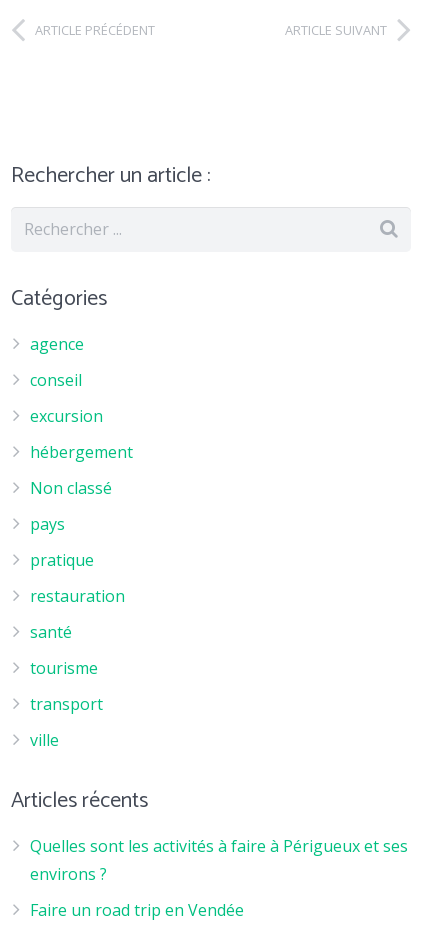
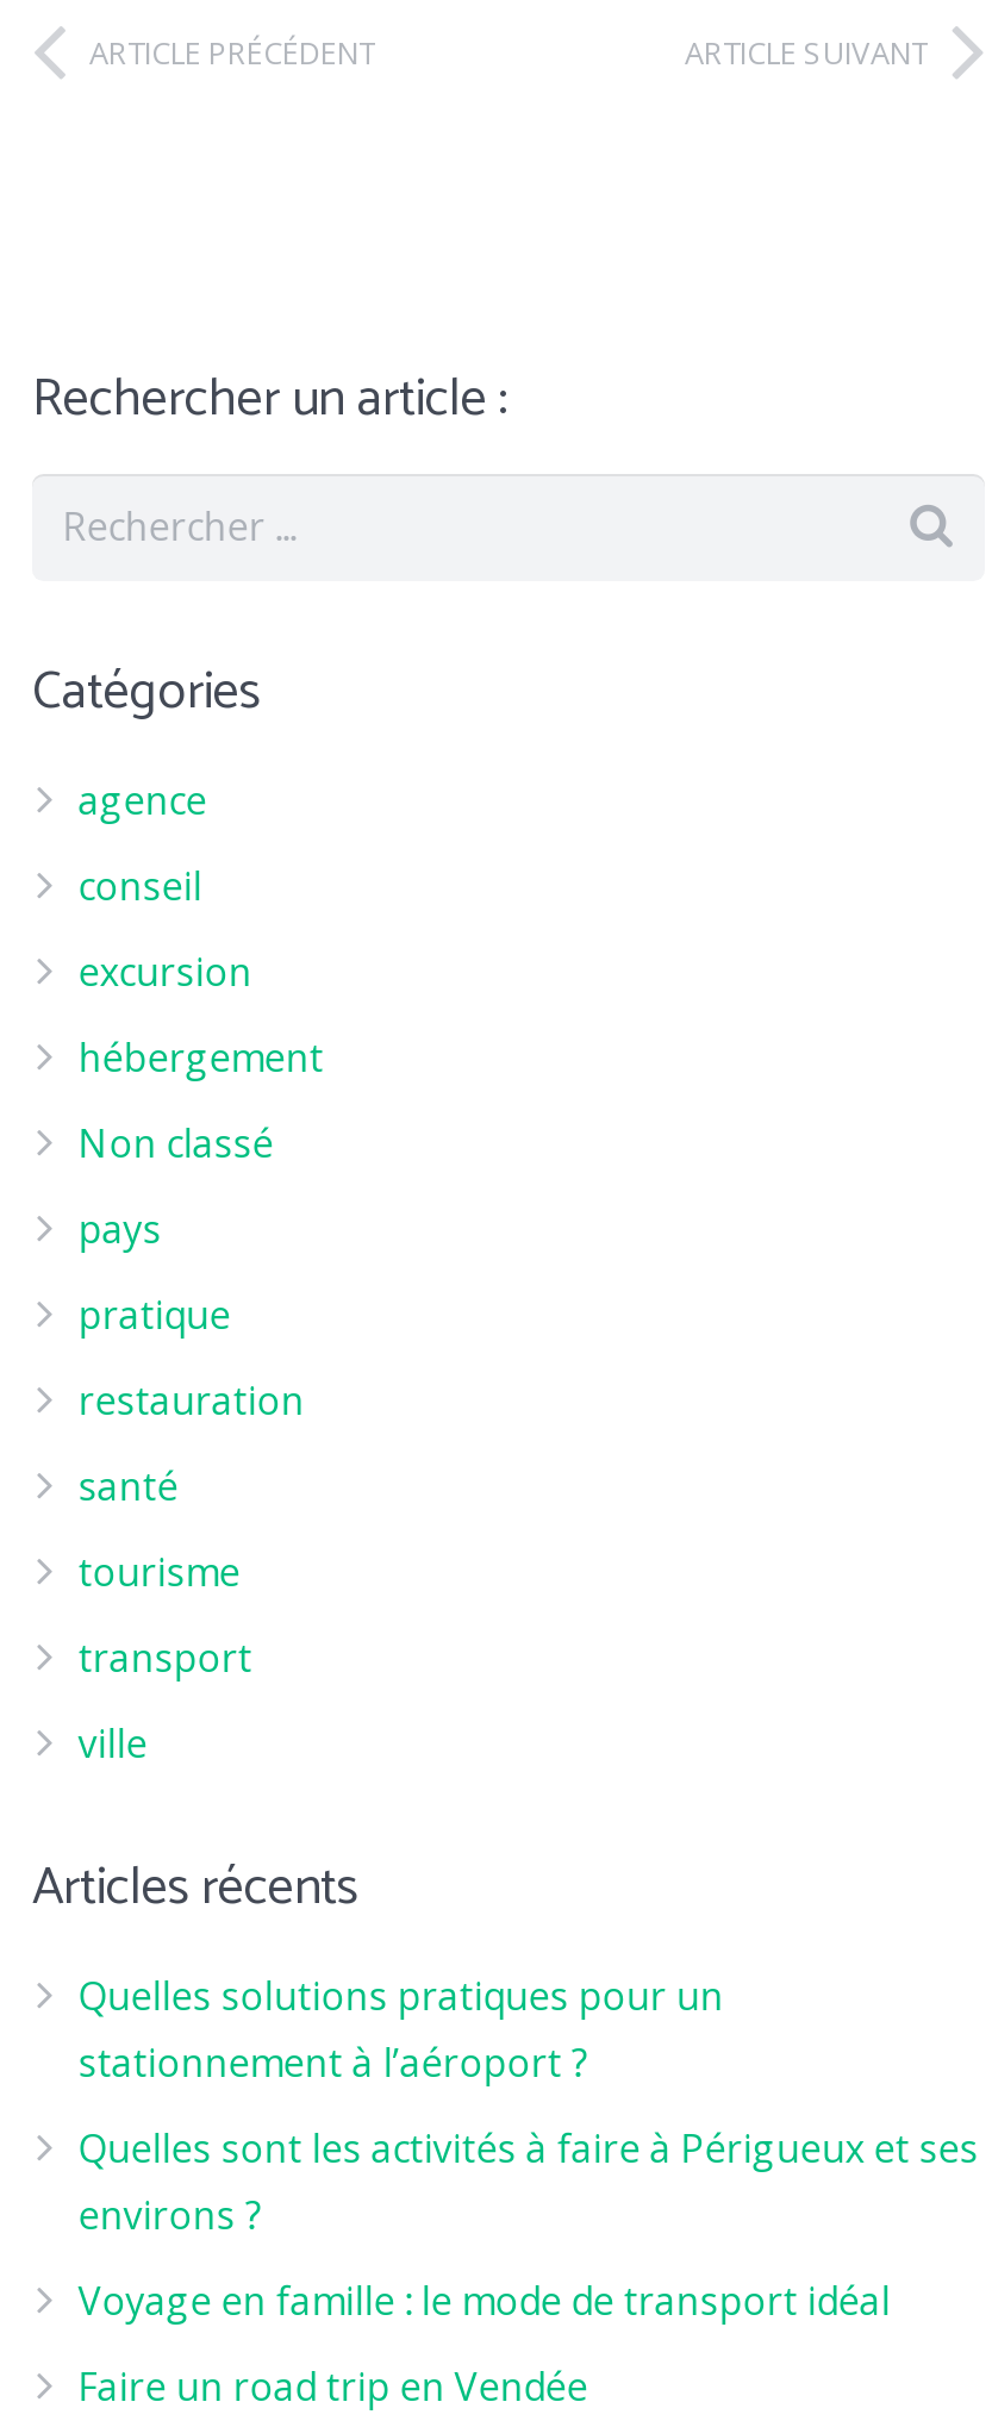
+ Quelles solutions pratiques pour un
+ stationnement à l’aéroport ?

+ Voyage en famille : le mode de transport idéal
